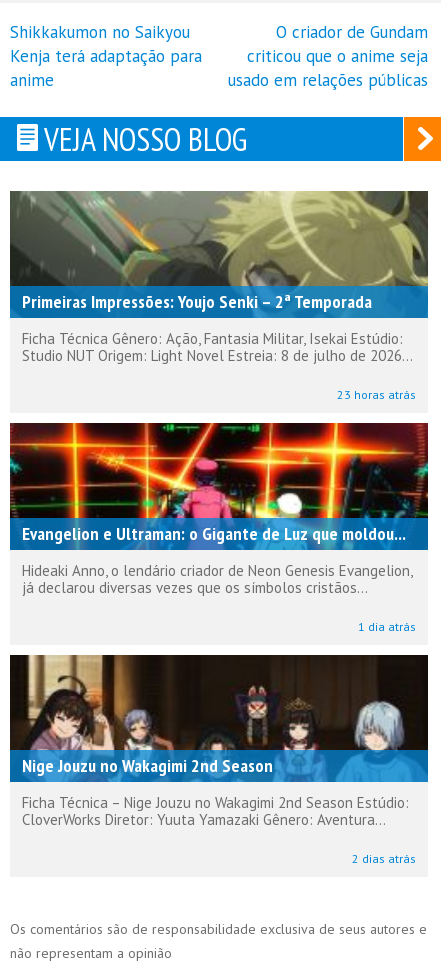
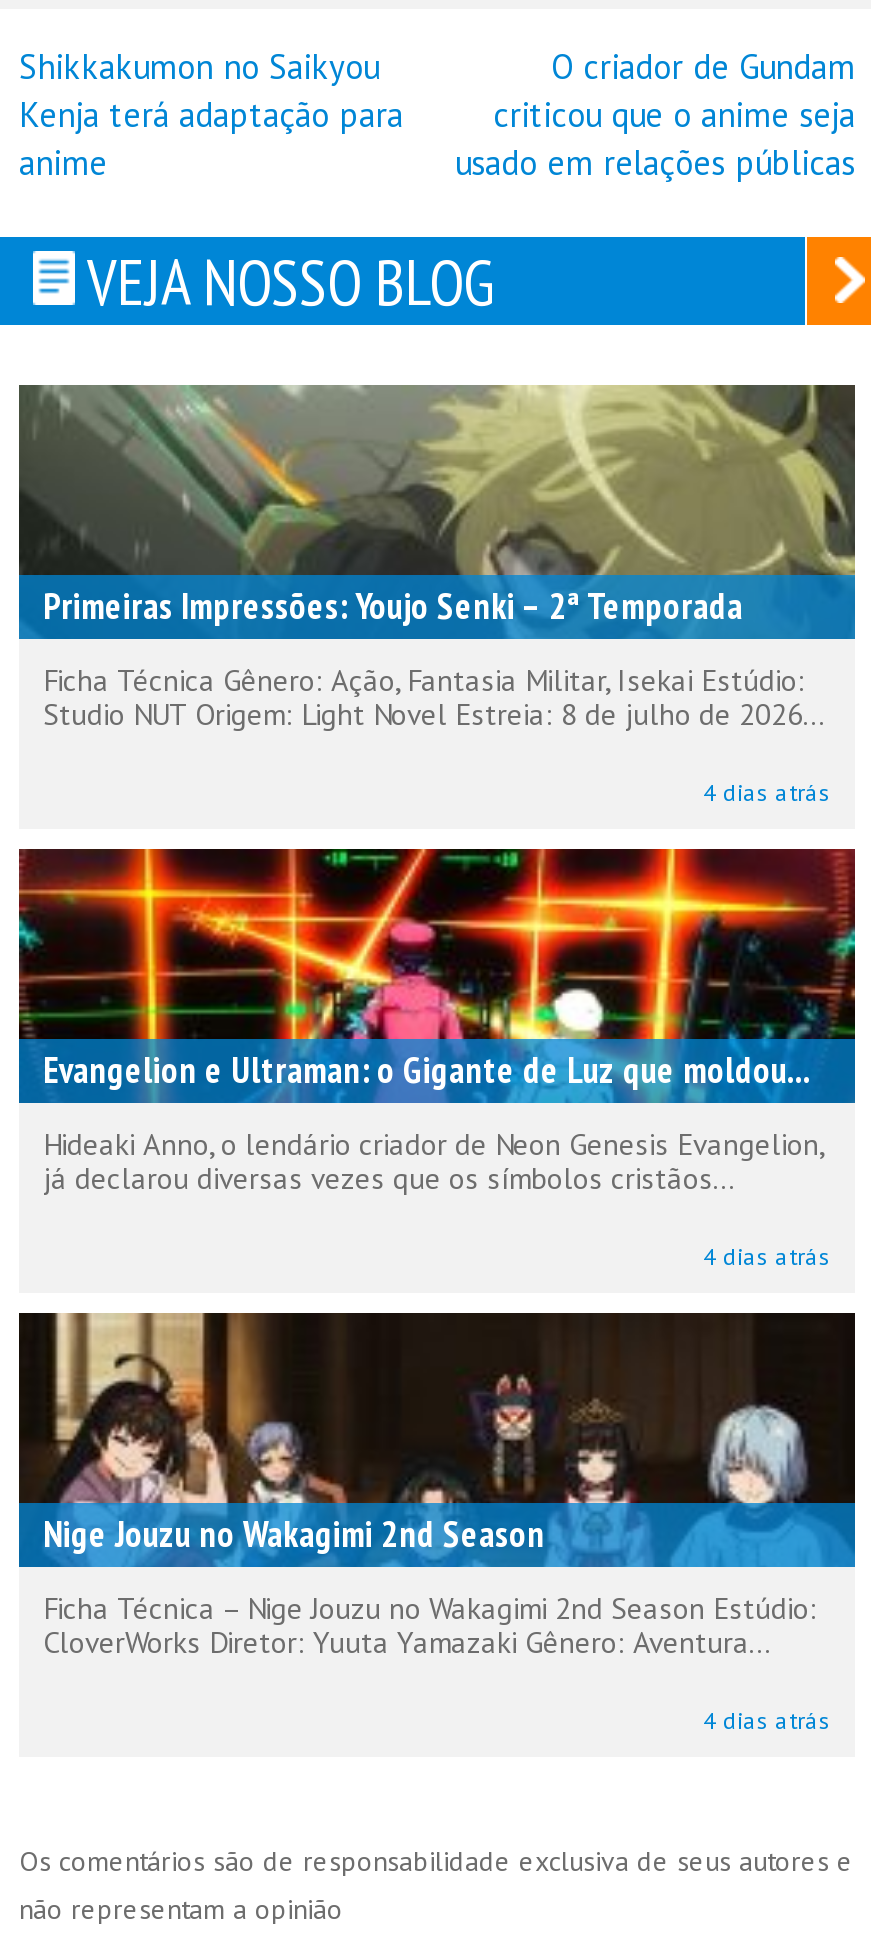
- 23 horas atrás
+ 4 dias atrás

- 1 dia atrás
+ 4 dias atrás

- 2 dias atrás
+ 4 dias atrás
